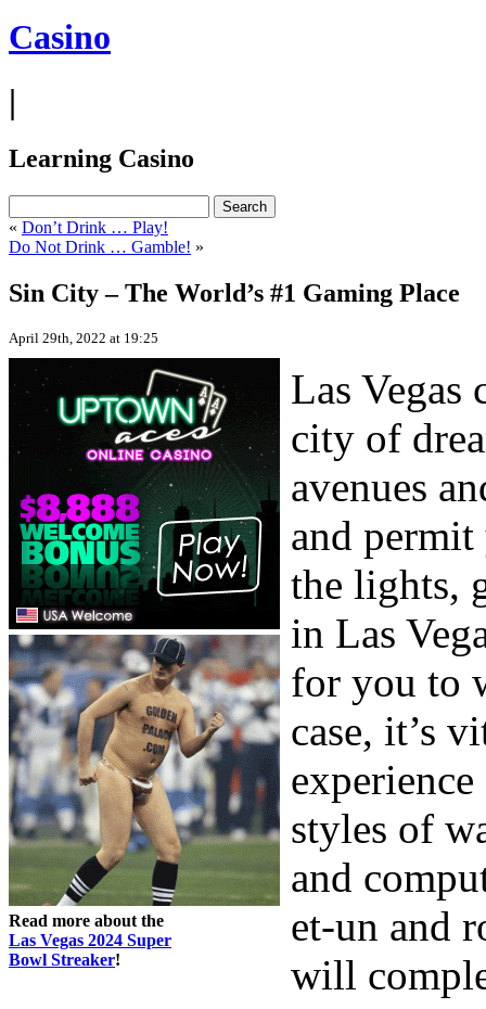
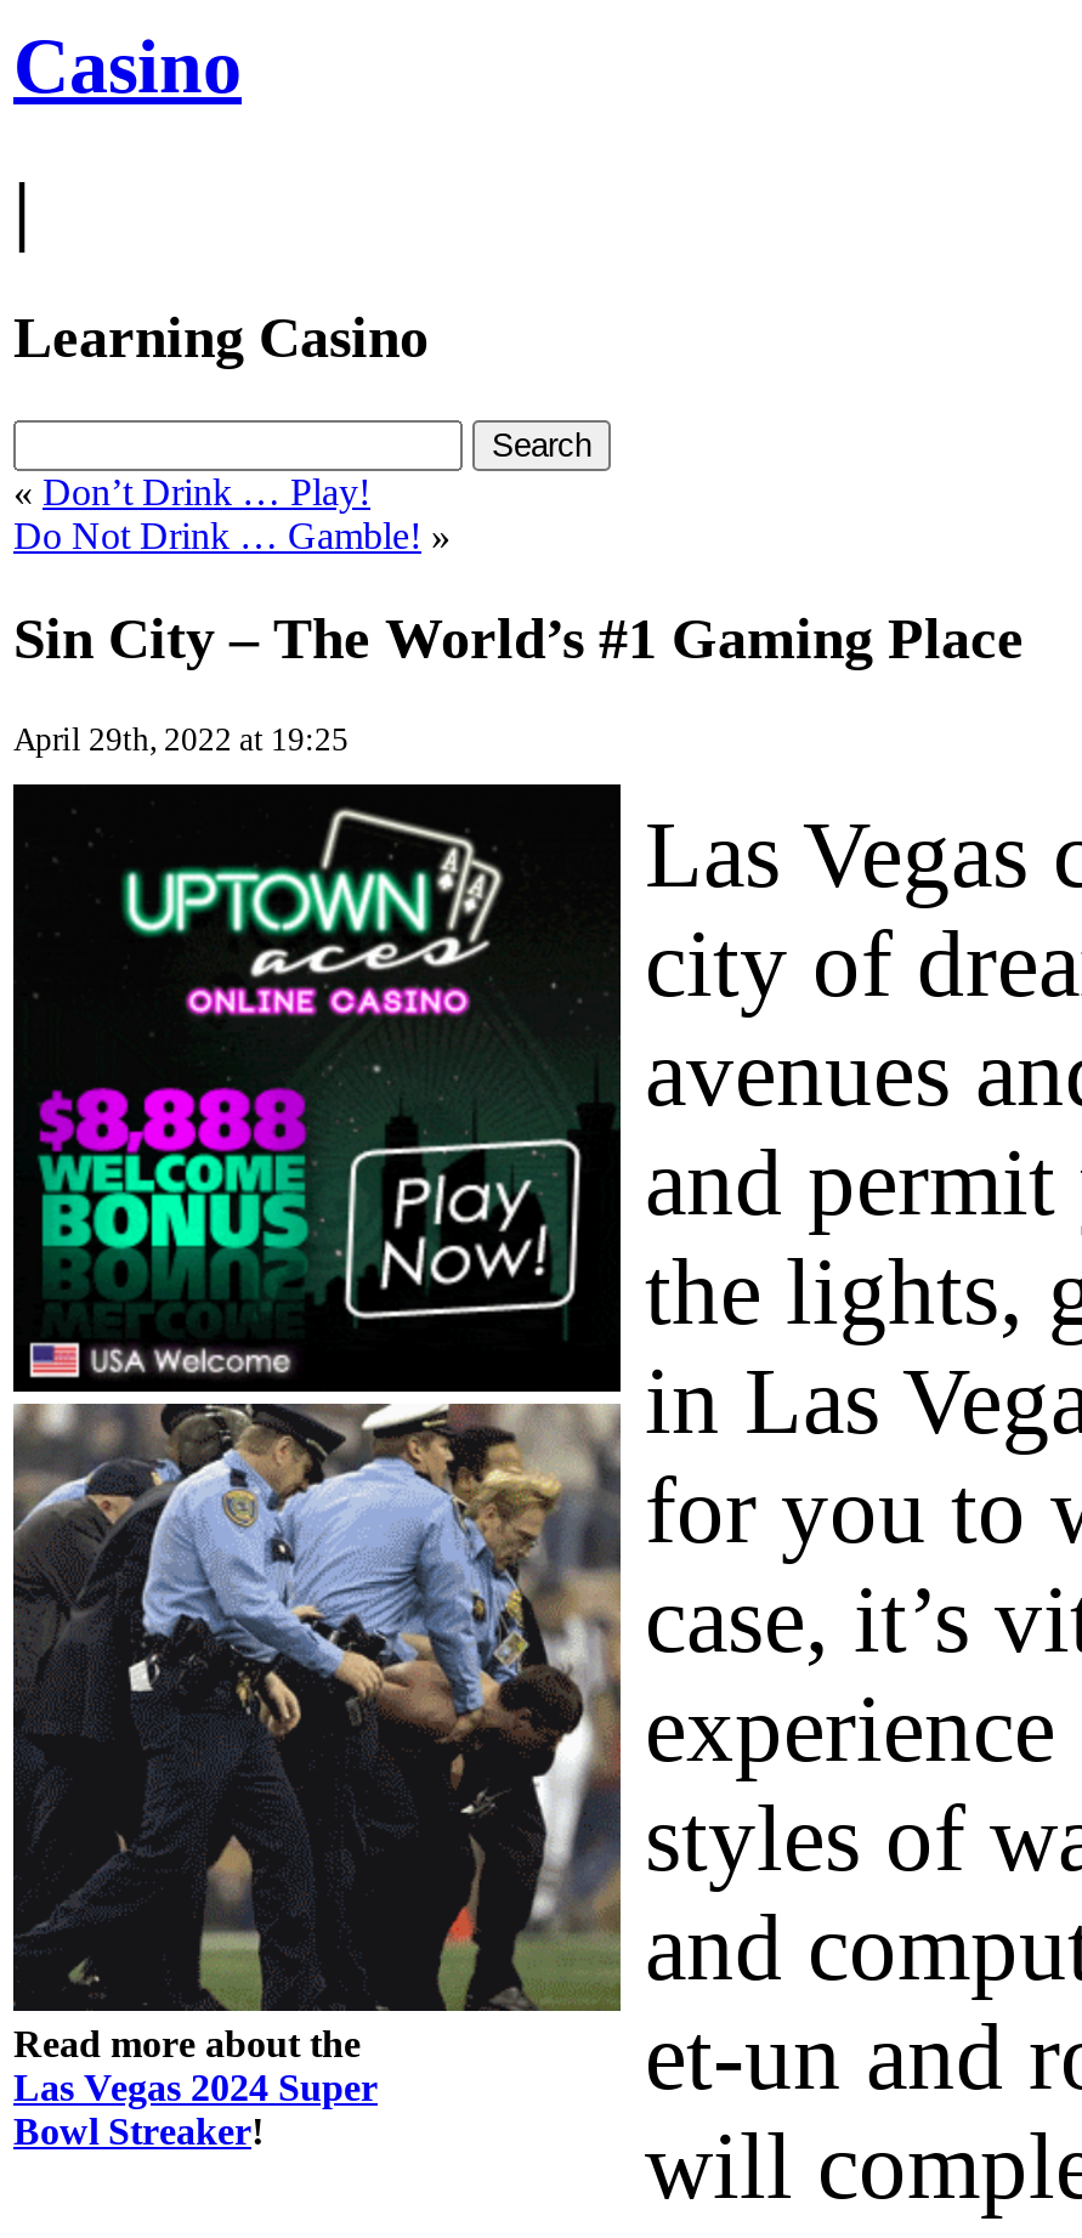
- [image]
+ [image]
